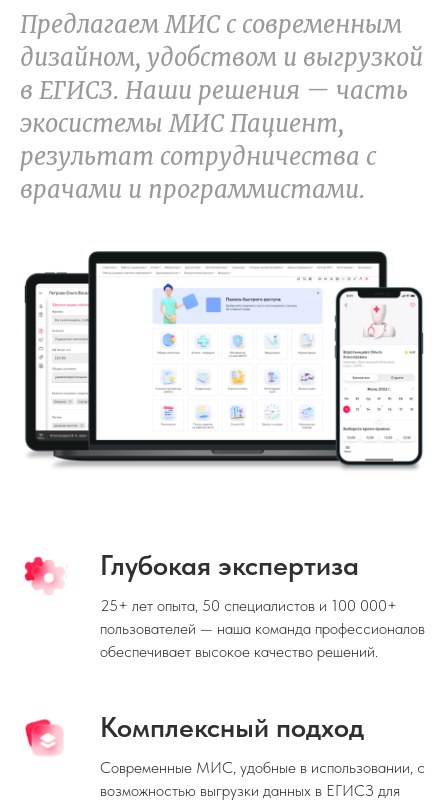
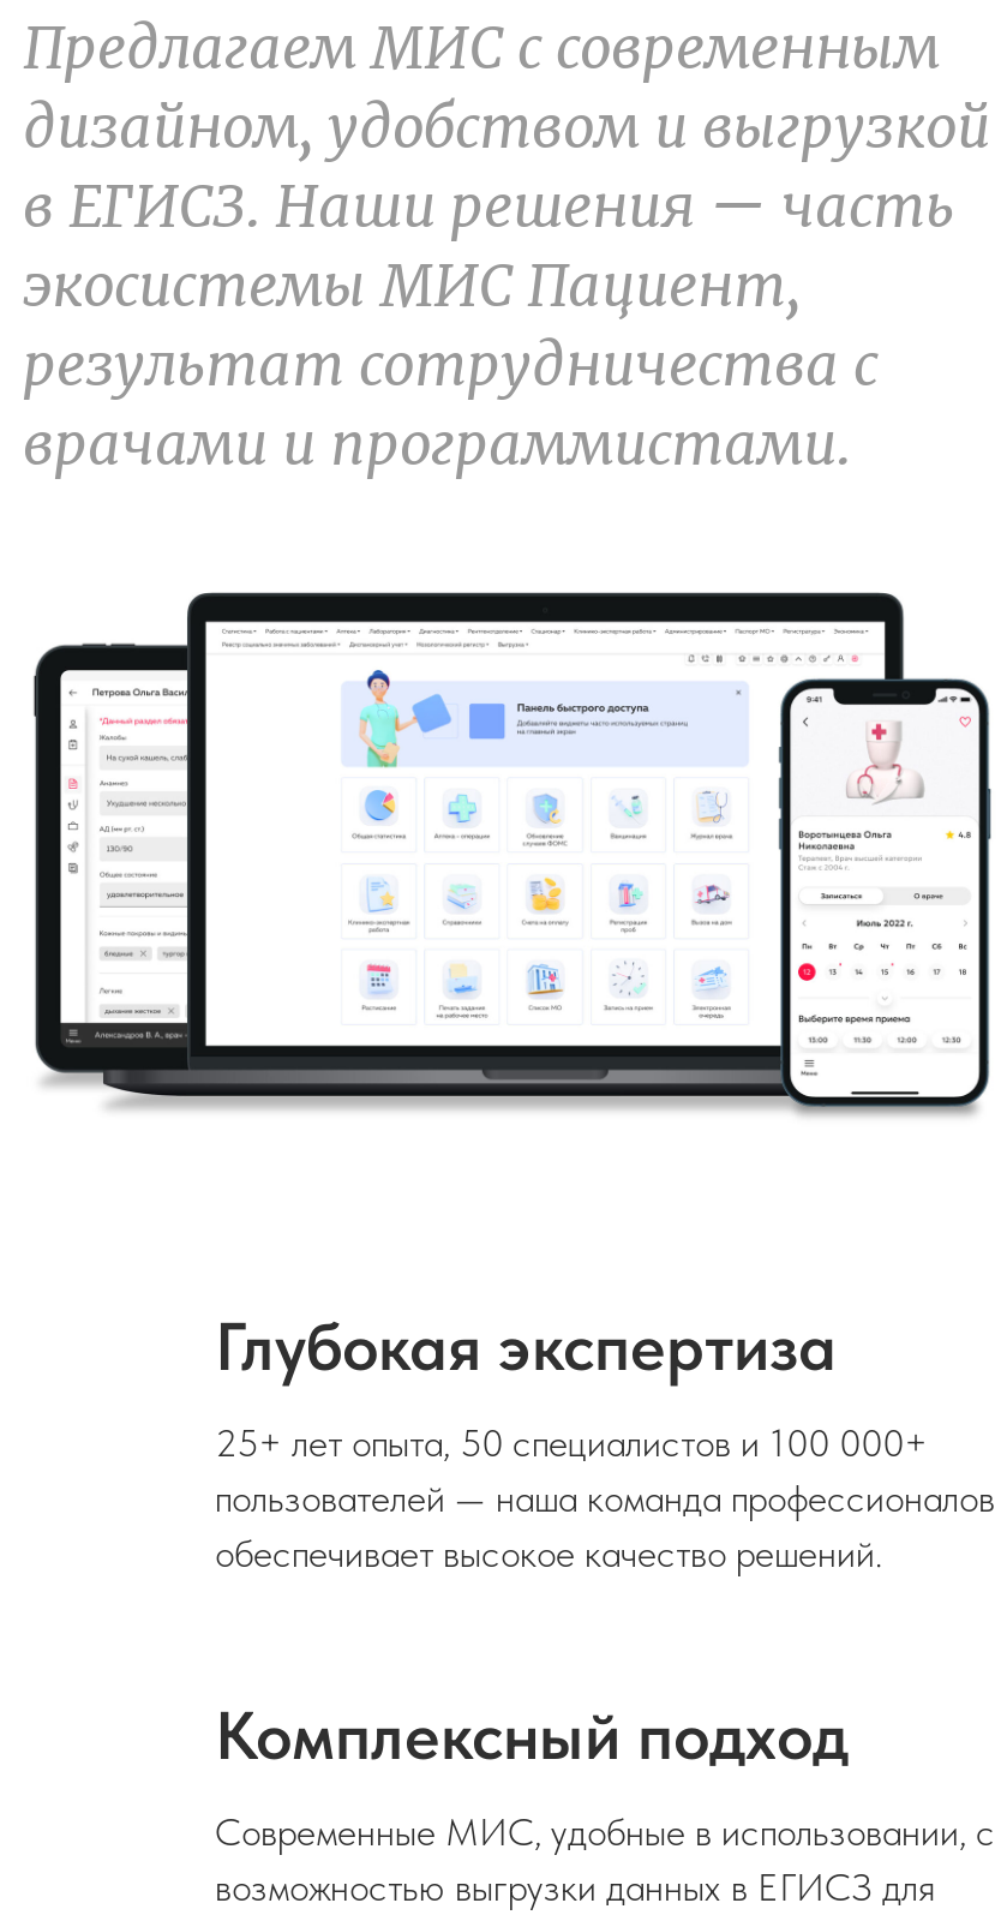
- [image]

- [image]
